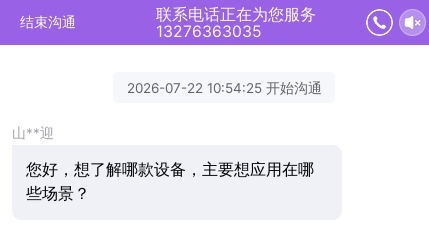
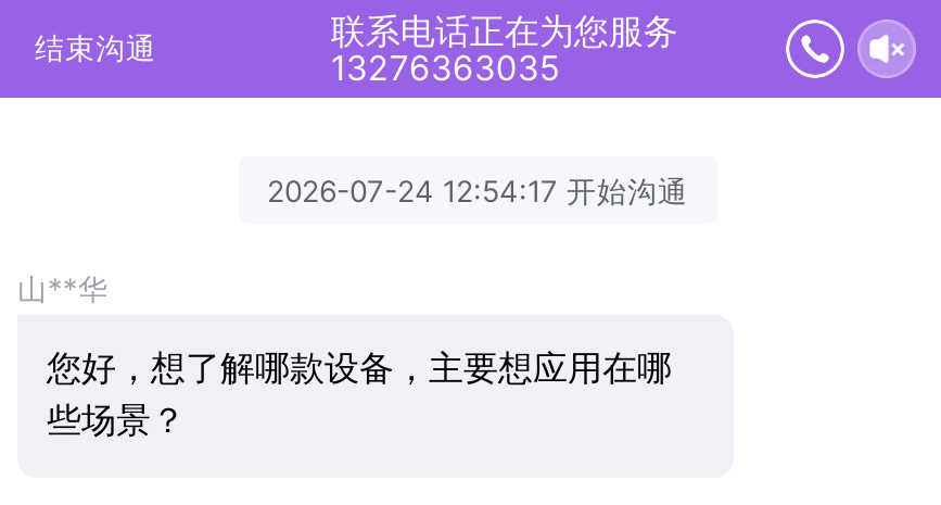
- 2026-07-22 10:54:25 开始沟通
+ 2026-07-24 12:54:17 开始沟通

- 山**迎
+ 山**华
